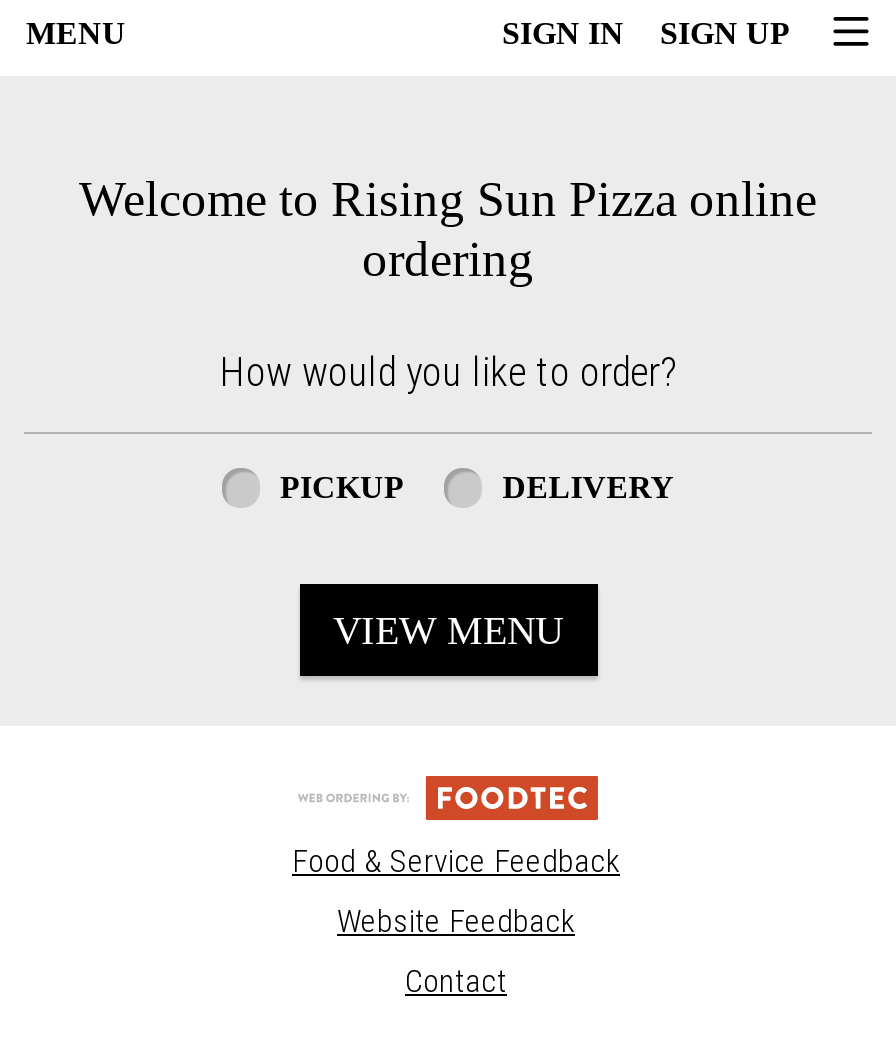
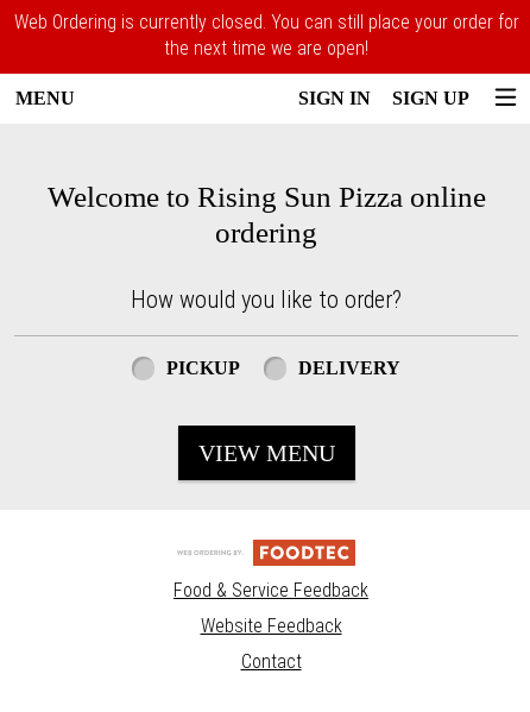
+ Web Ordering is currently closed. You can still place your order for
+ the next time we are open!
